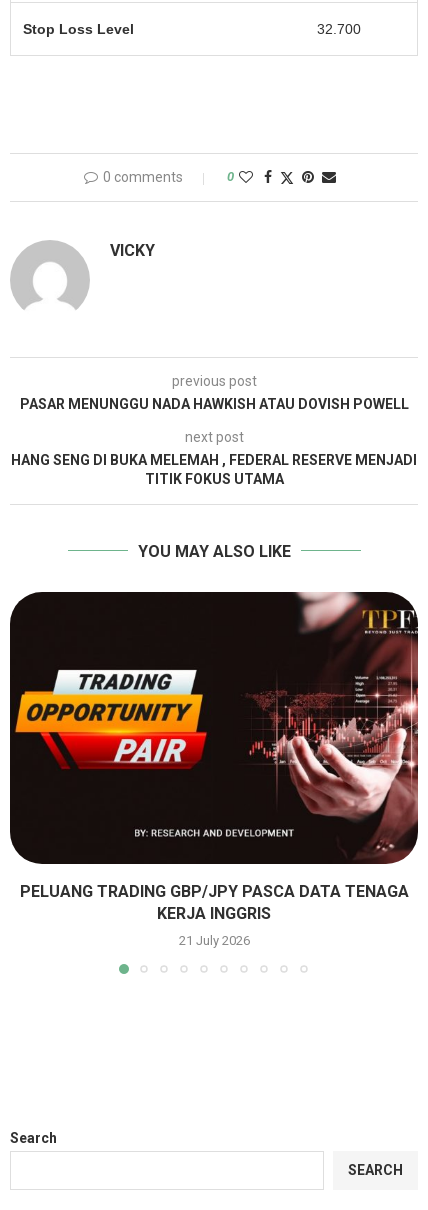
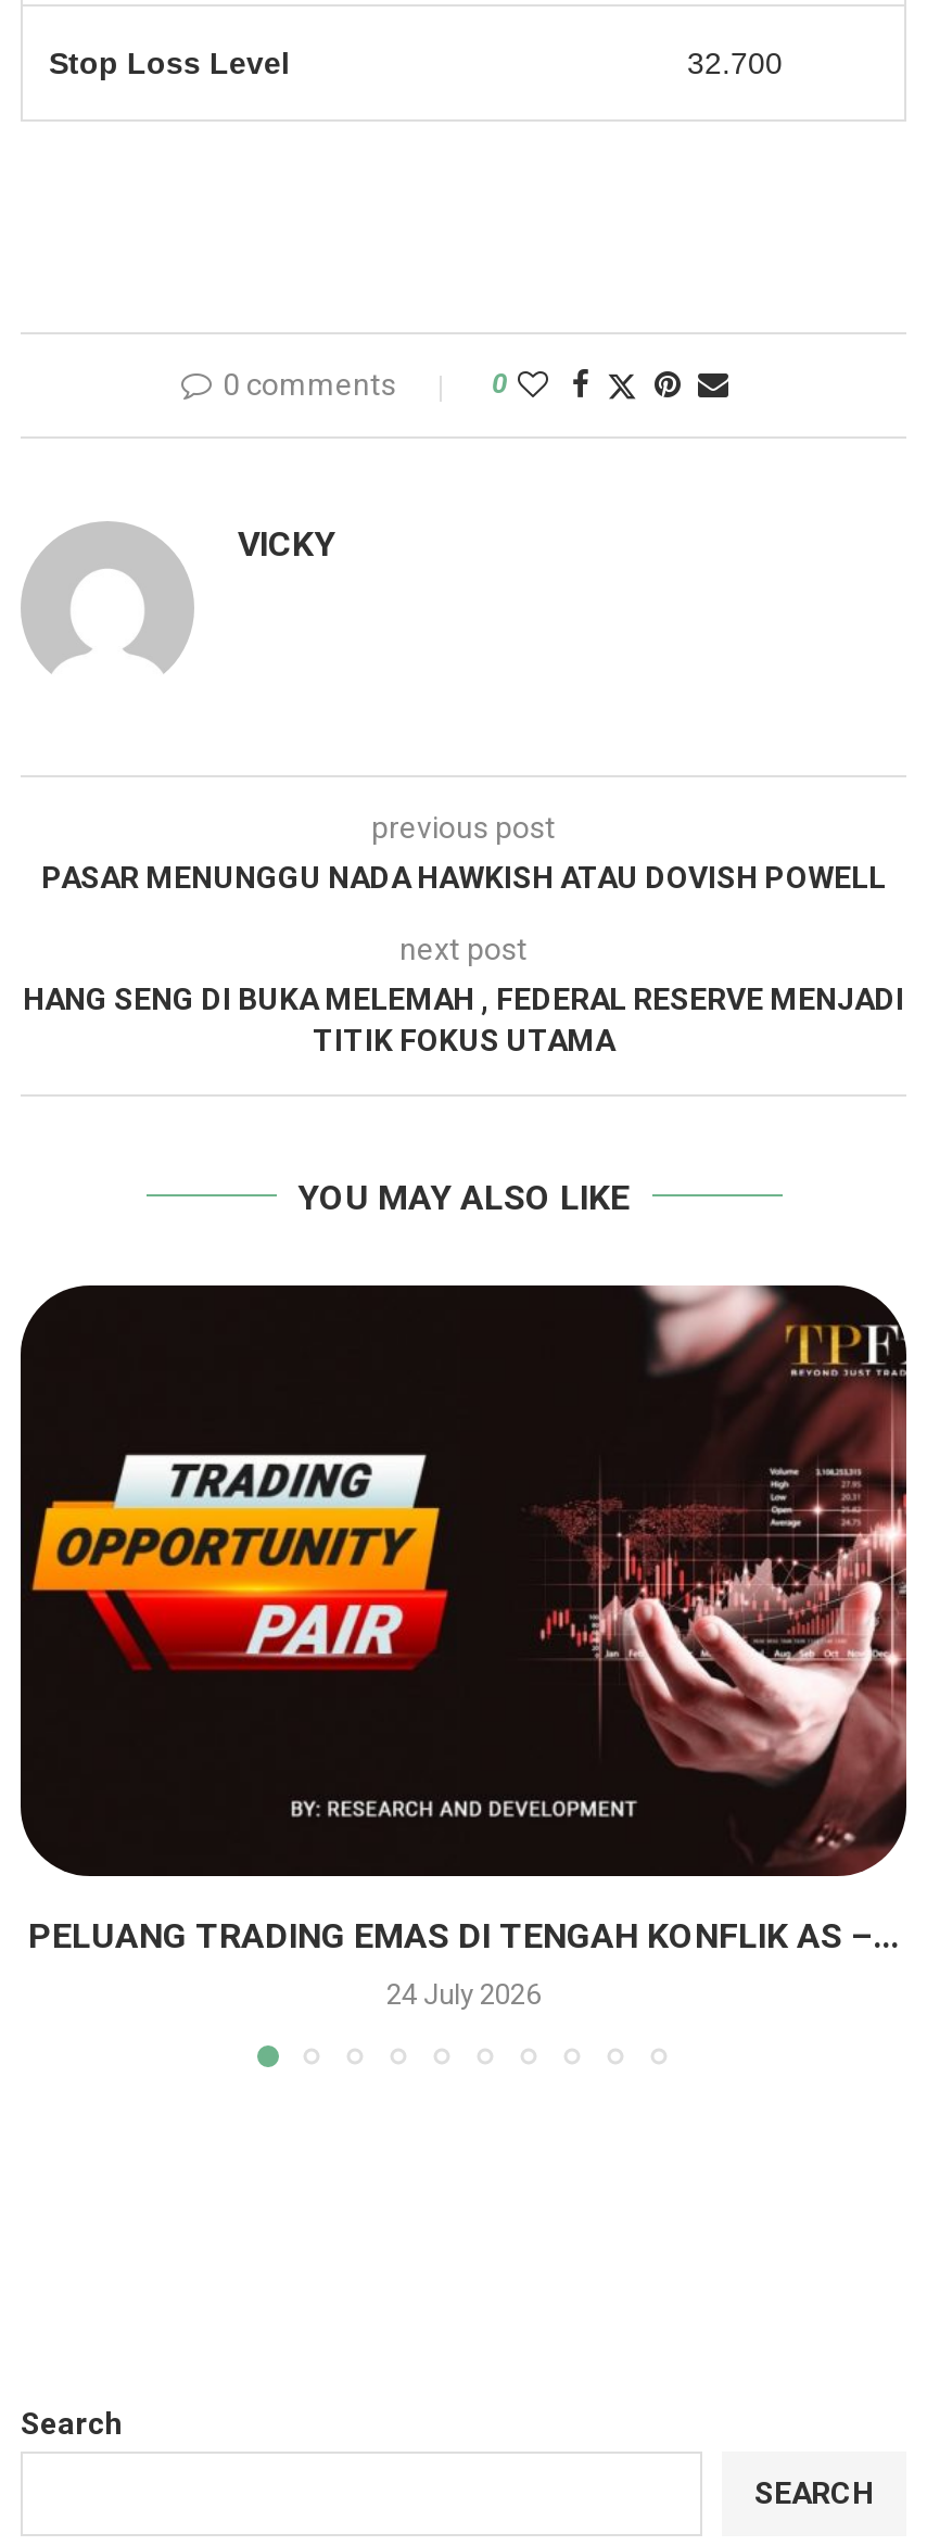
- PELUANG TRADING GBP/JPY PASCA DATA TENAGA
- KERJA INGGRIS
+ PELUANG TRADING EMAS DI TENGAH KONFLIK AS –...

- 21 July 2026
+ 24 July 2026
